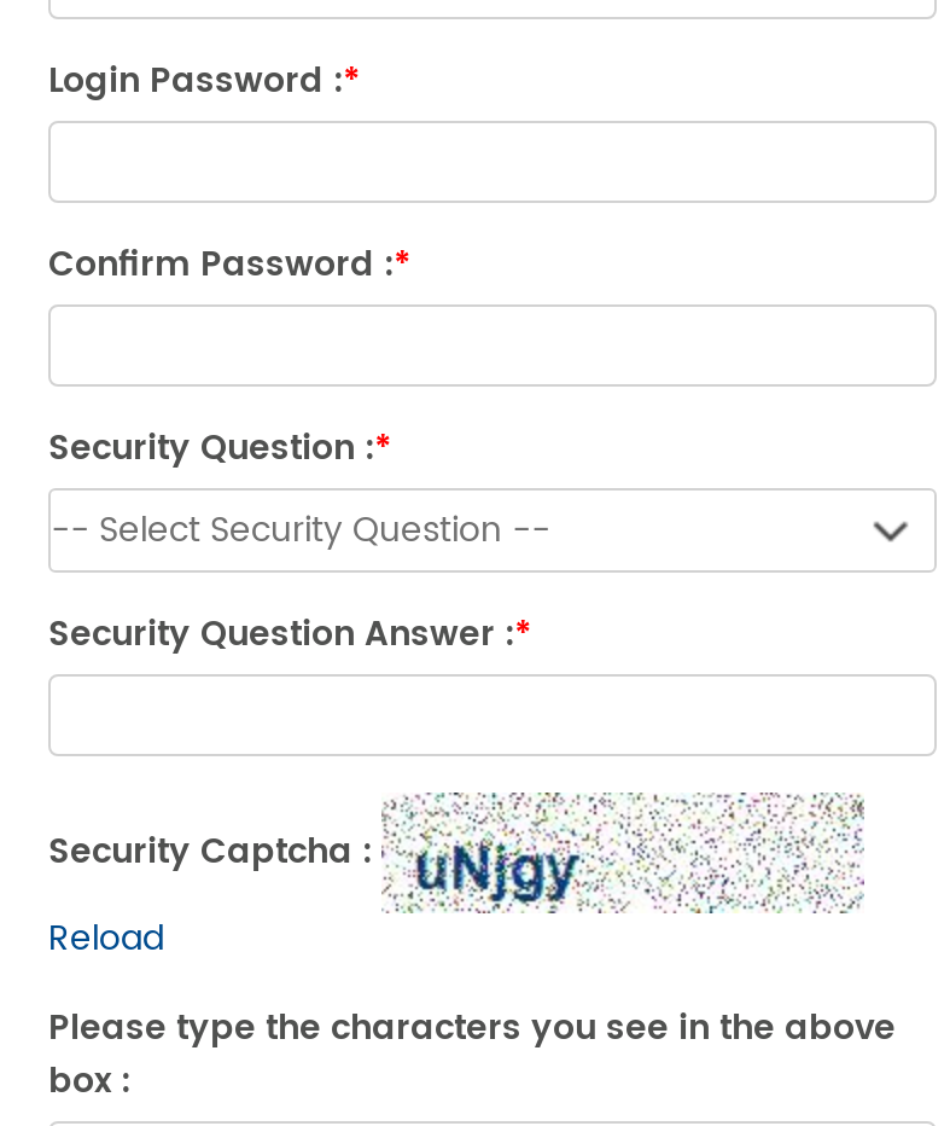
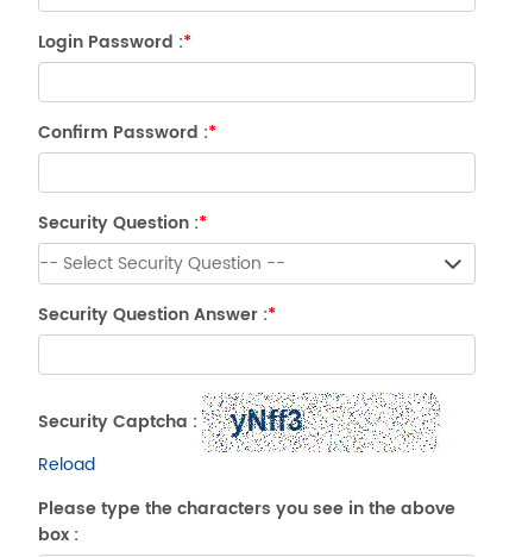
- [image]
+ [image]
